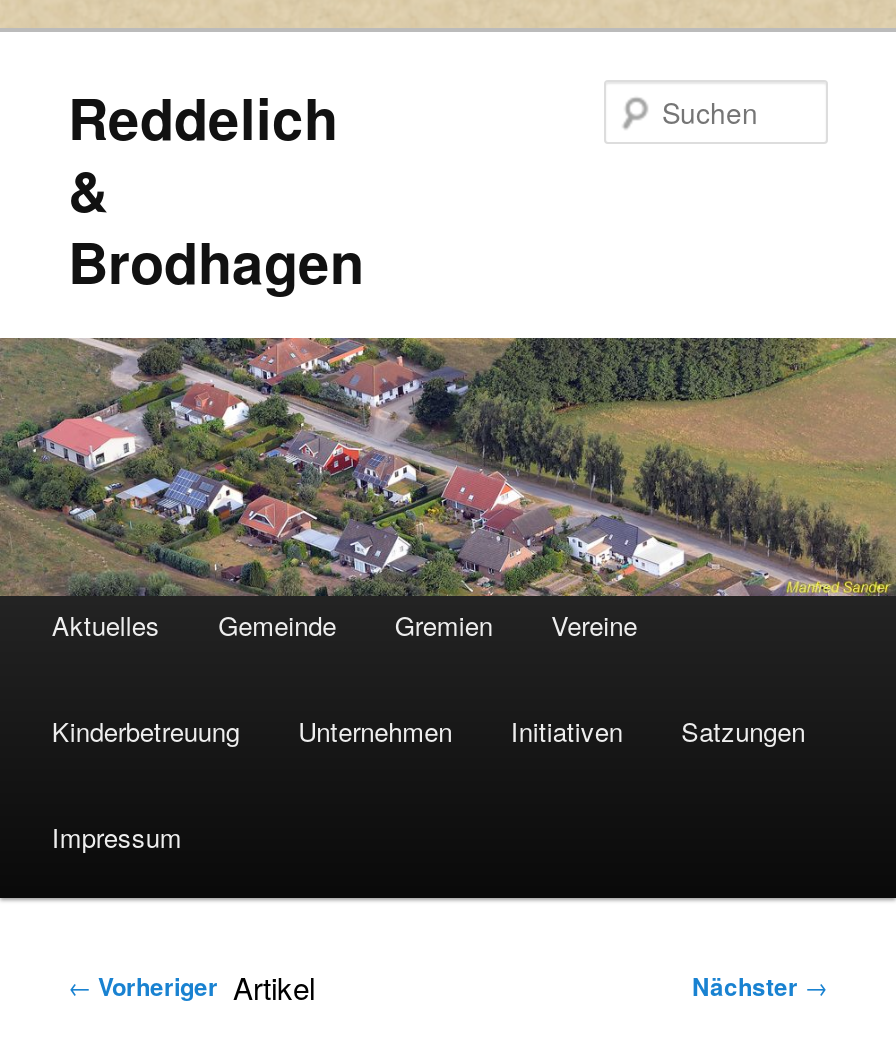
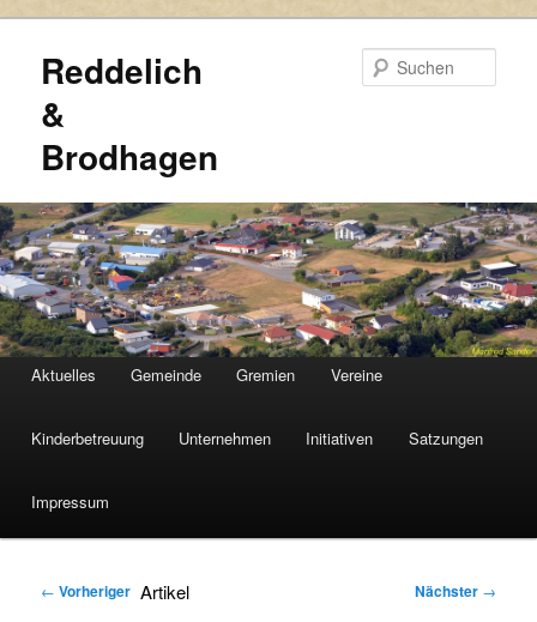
- [image]
+ [image]
